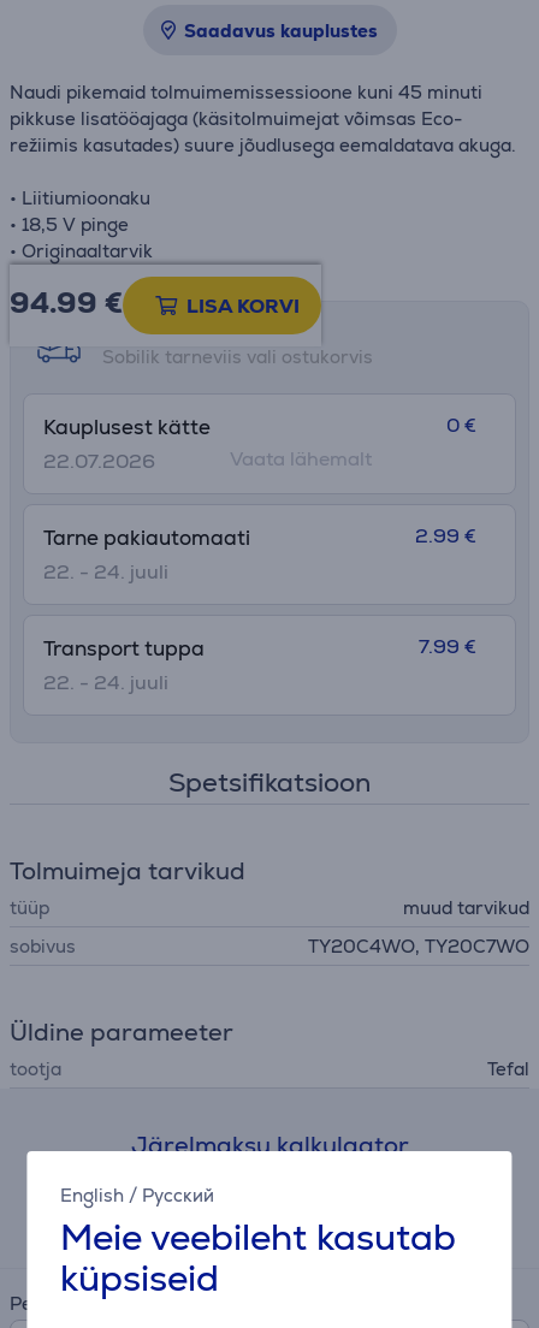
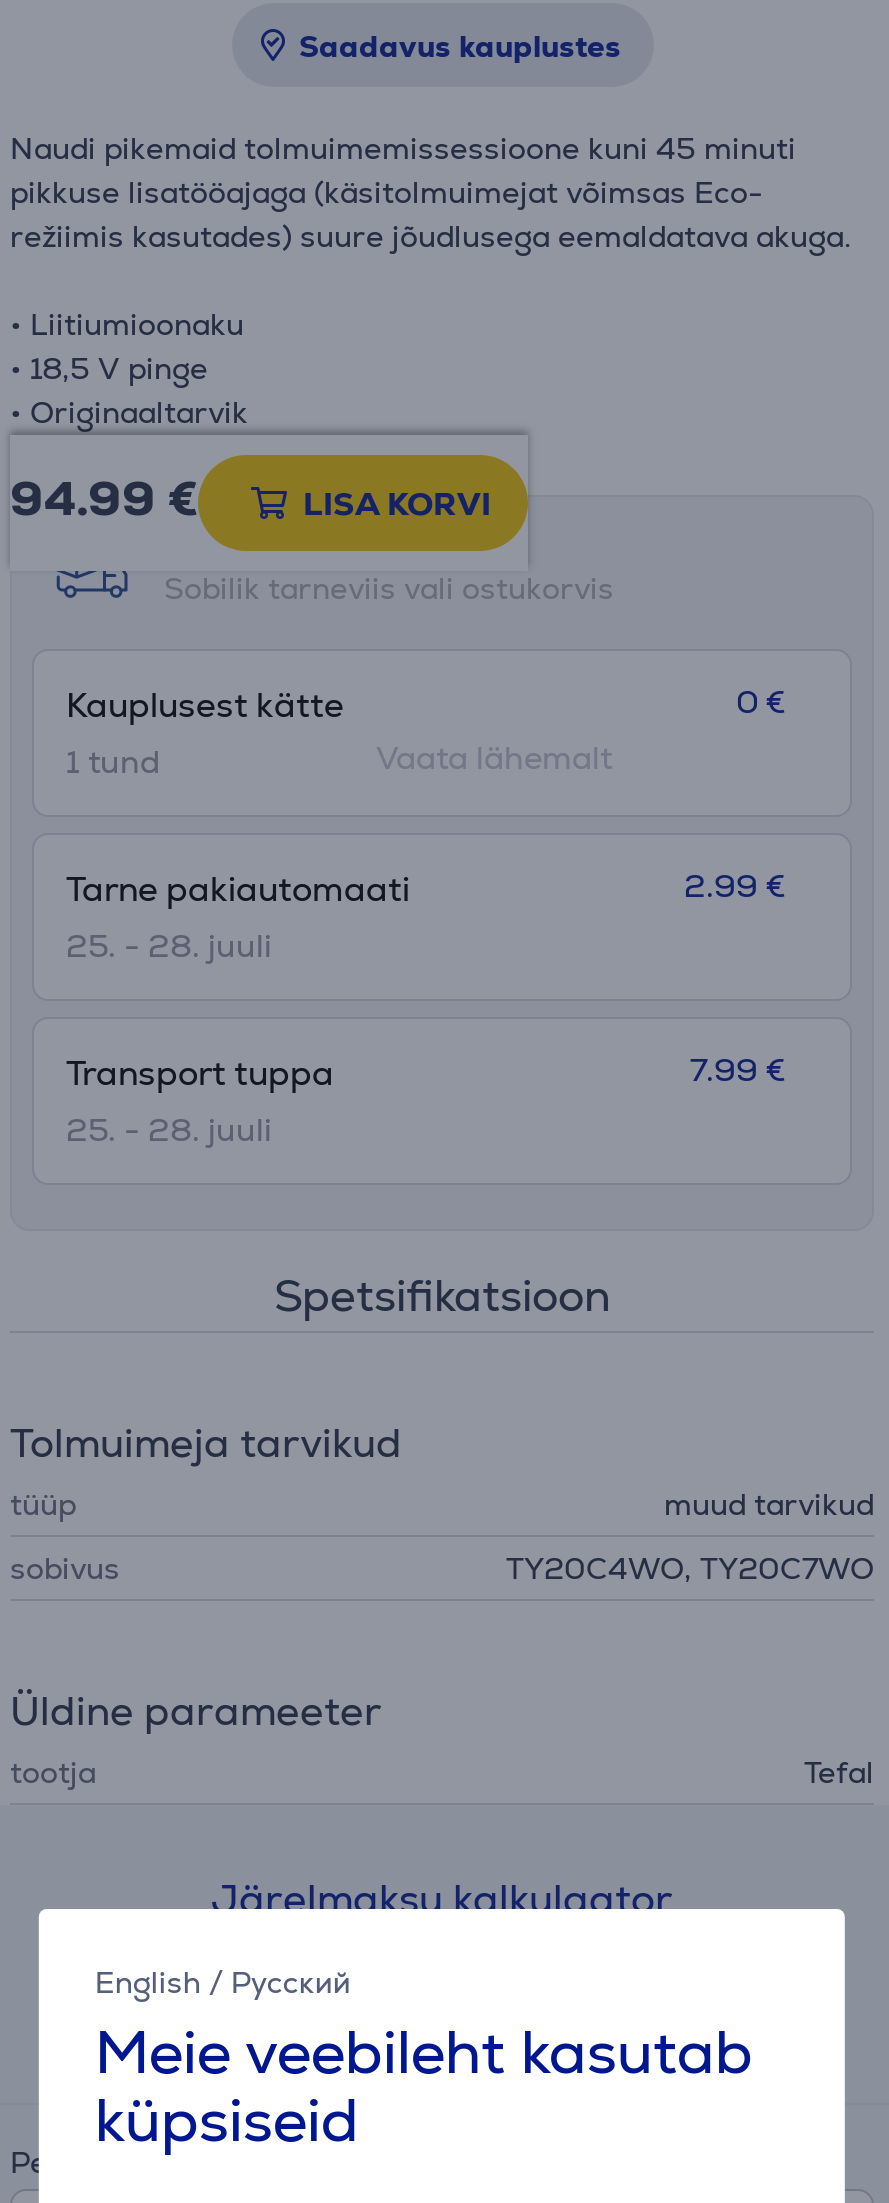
- 22.07.2026
+ 1 tund

- 22. - 24. juuli
+ 25. - 28. juuli

- 22. - 24. juuli
+ 25. - 28. juuli
